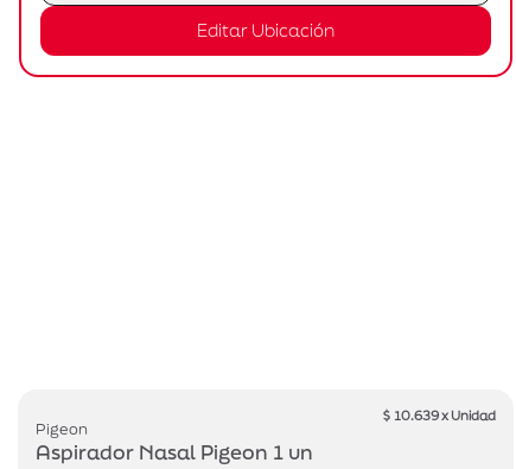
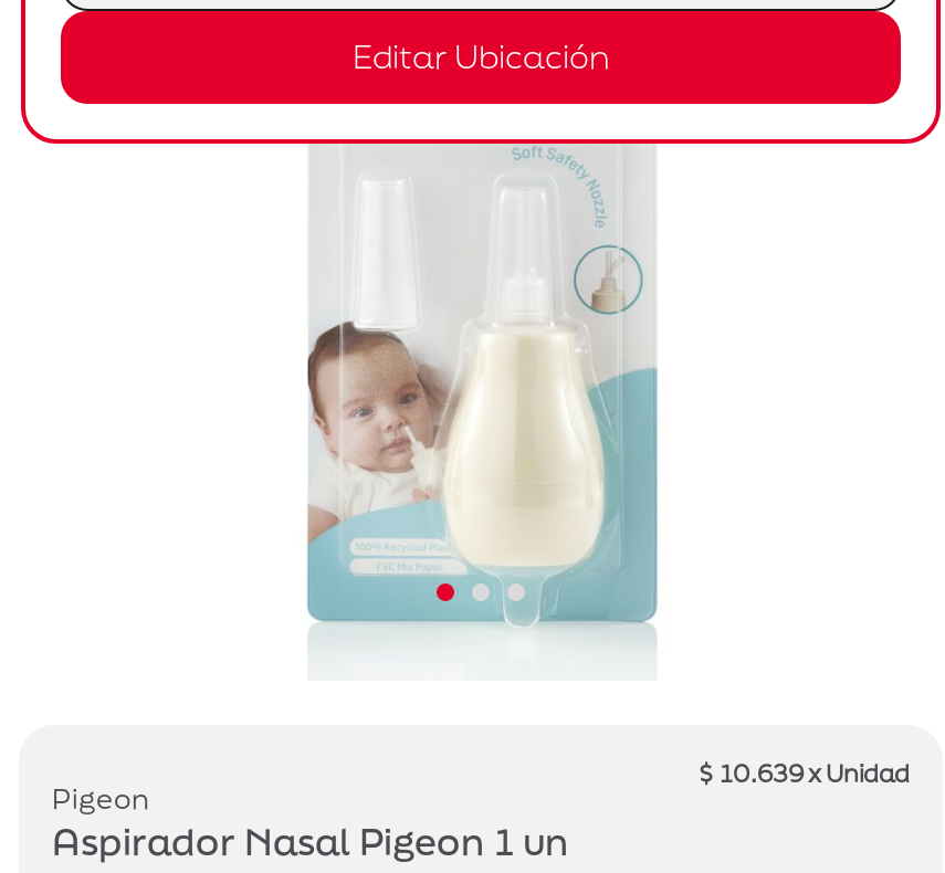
+ [image]
